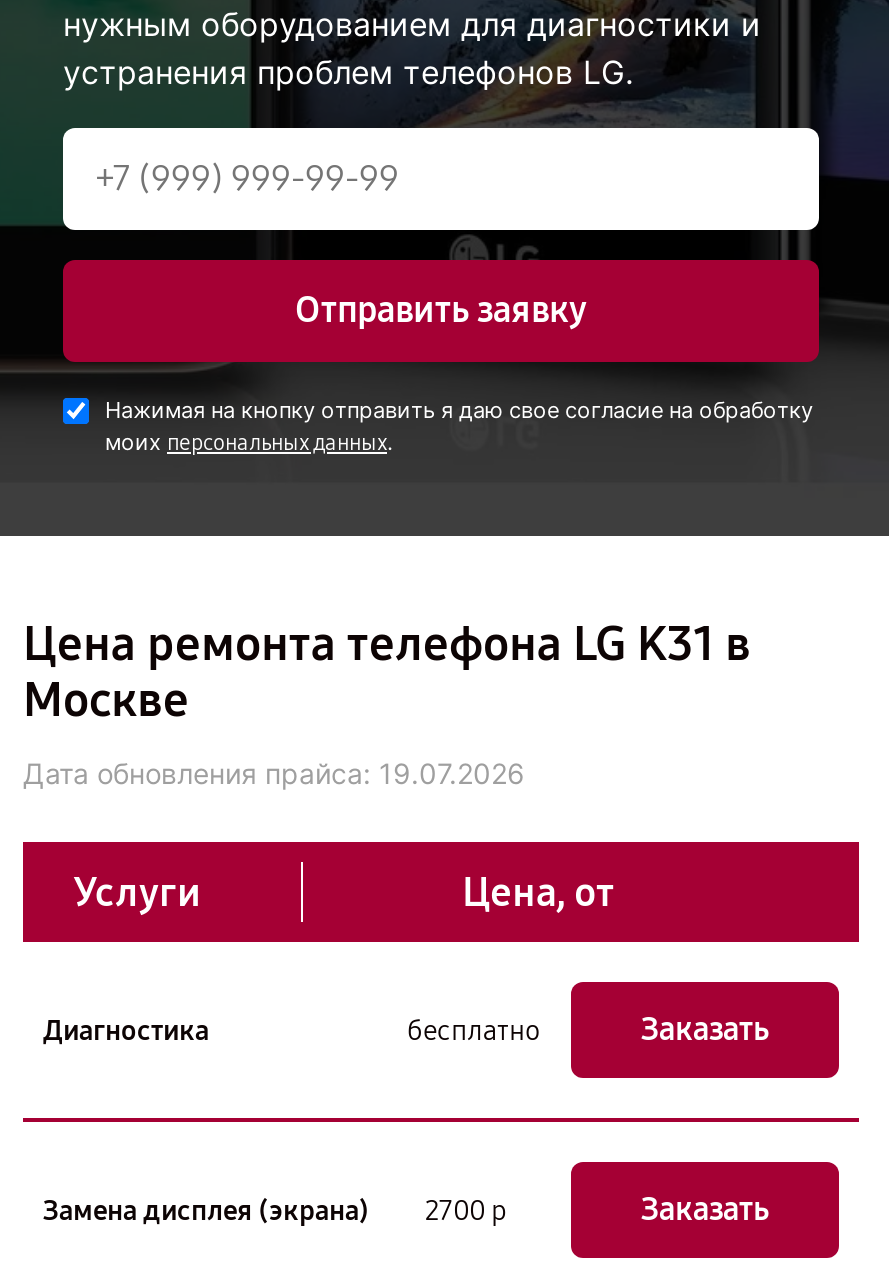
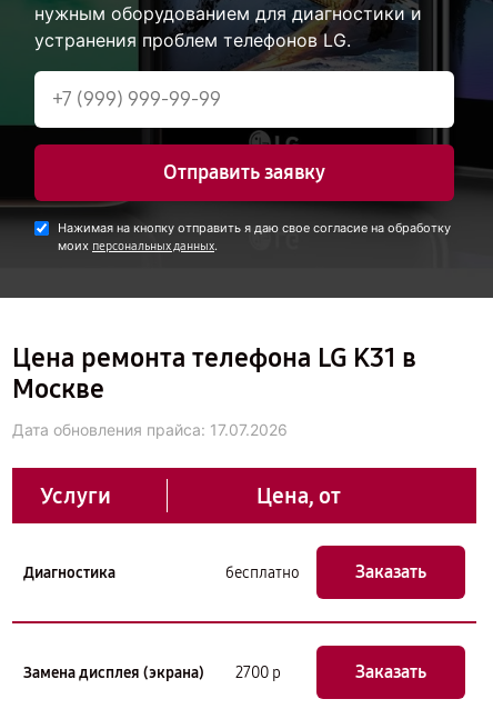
- Дата обновления прайса: 19.07.2026
+ Дата обновления прайса: 17.07.2026
